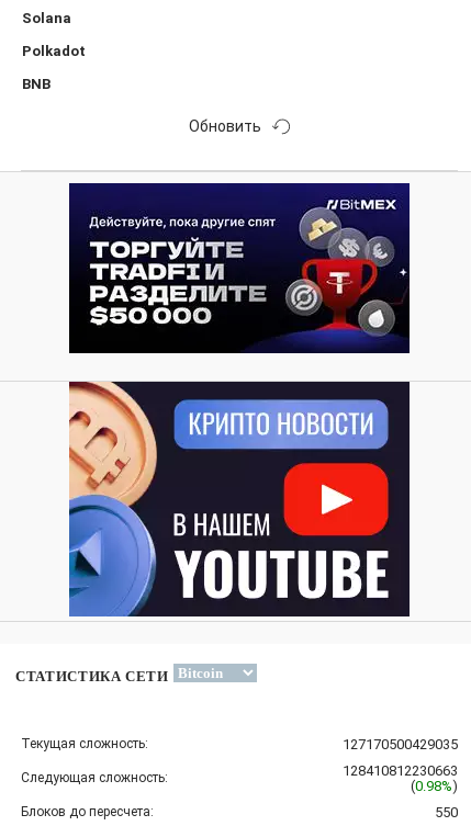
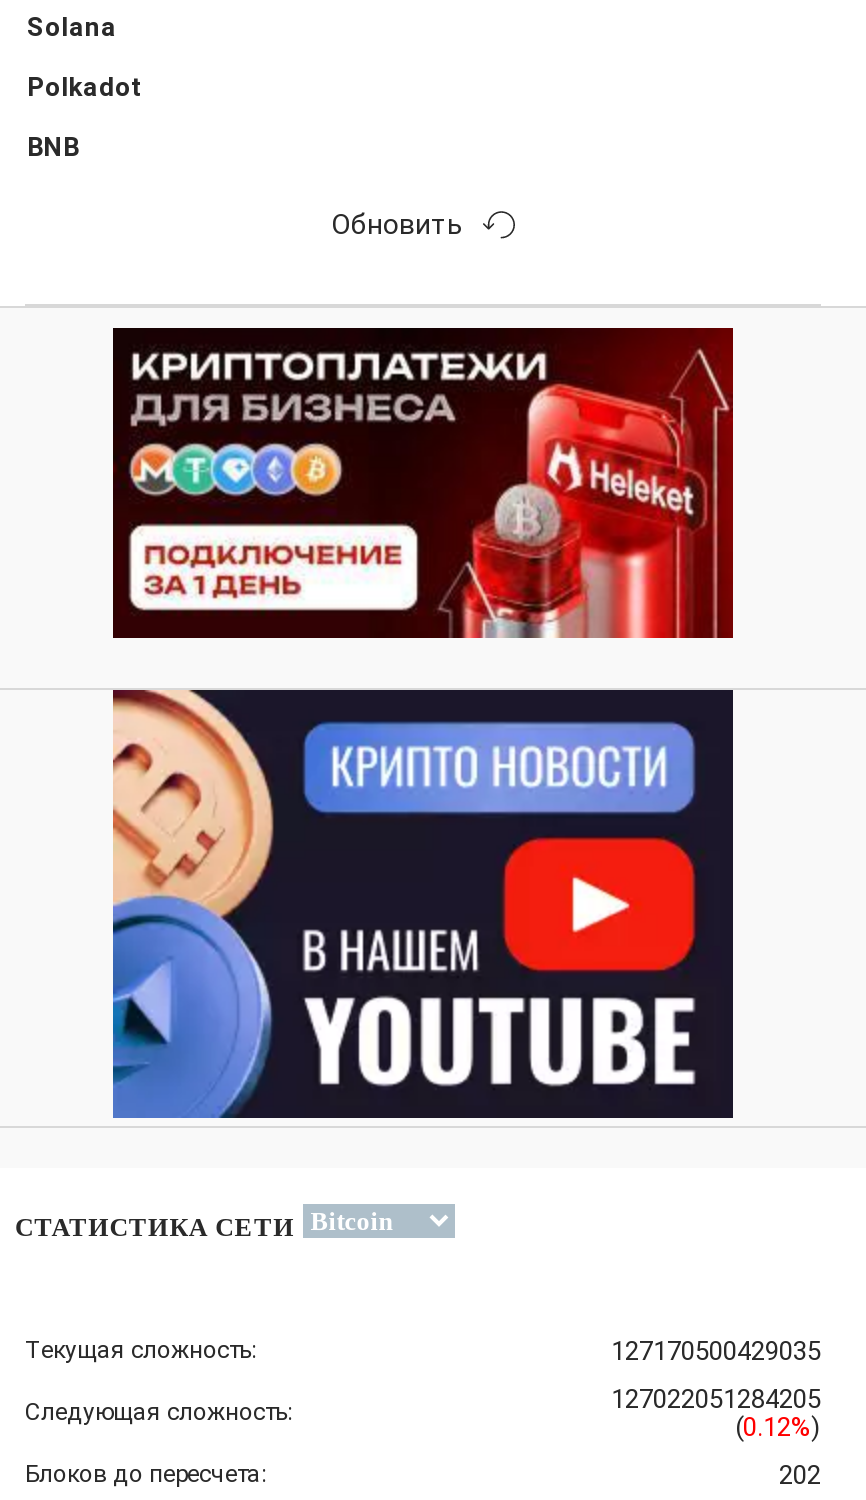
- [image]
+ [image]

- 128410812230663
+ 127022051284205

- (0.98%)
+ (0.12%)

- 550
+ 202
